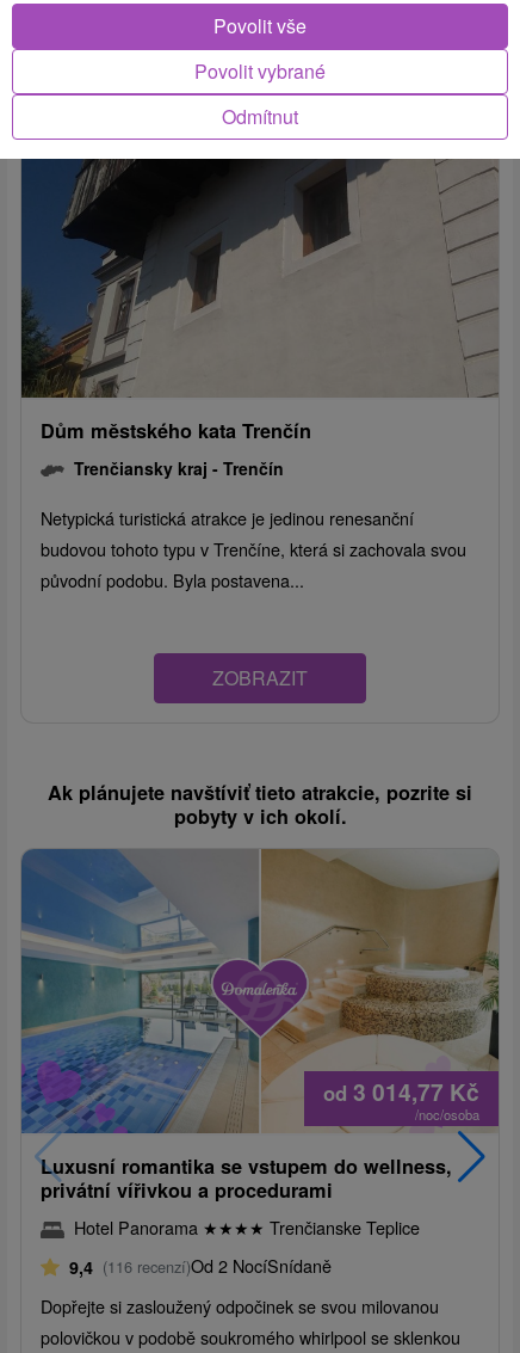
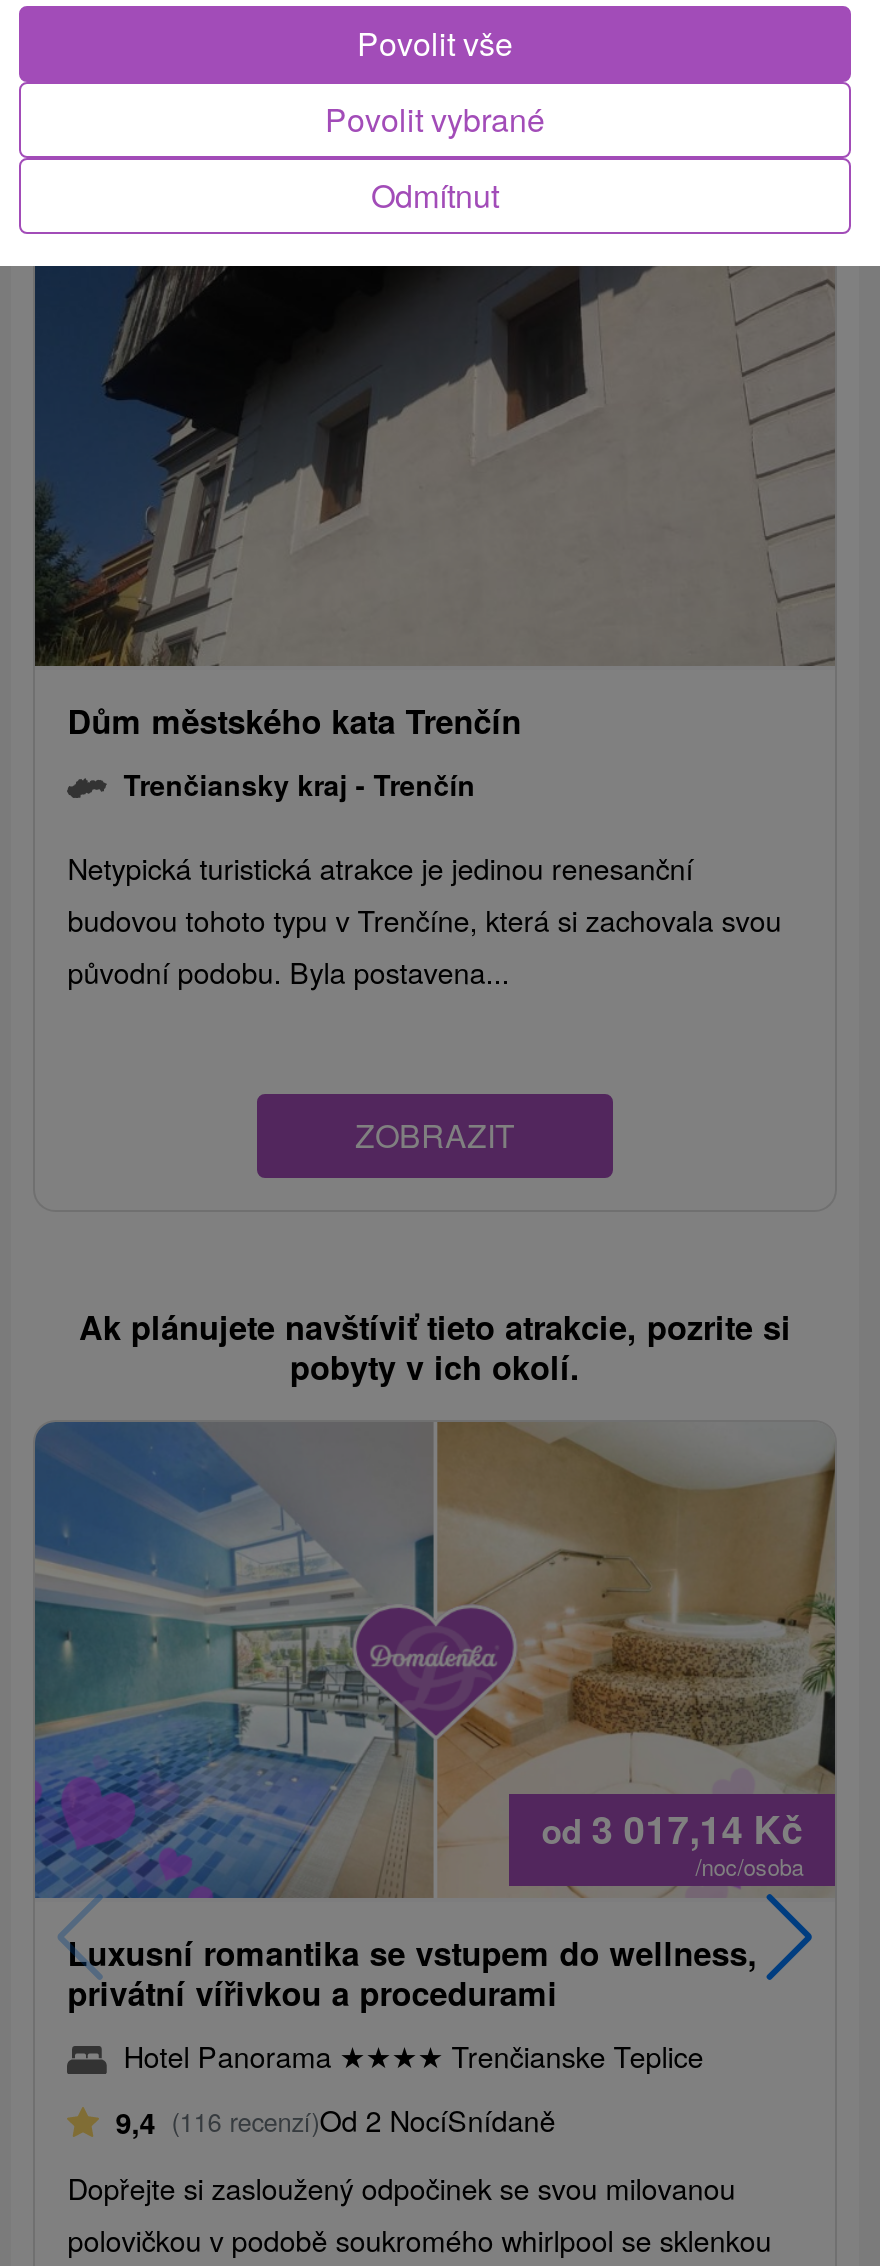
- od 3 014,77 Kč
+ od 3 017,14 Kč
